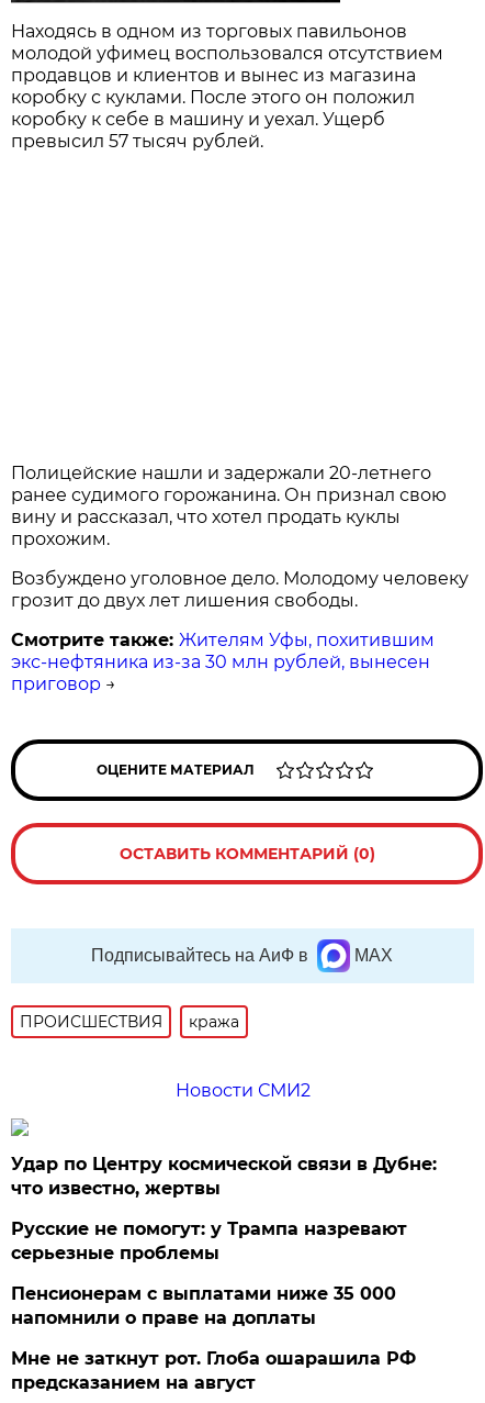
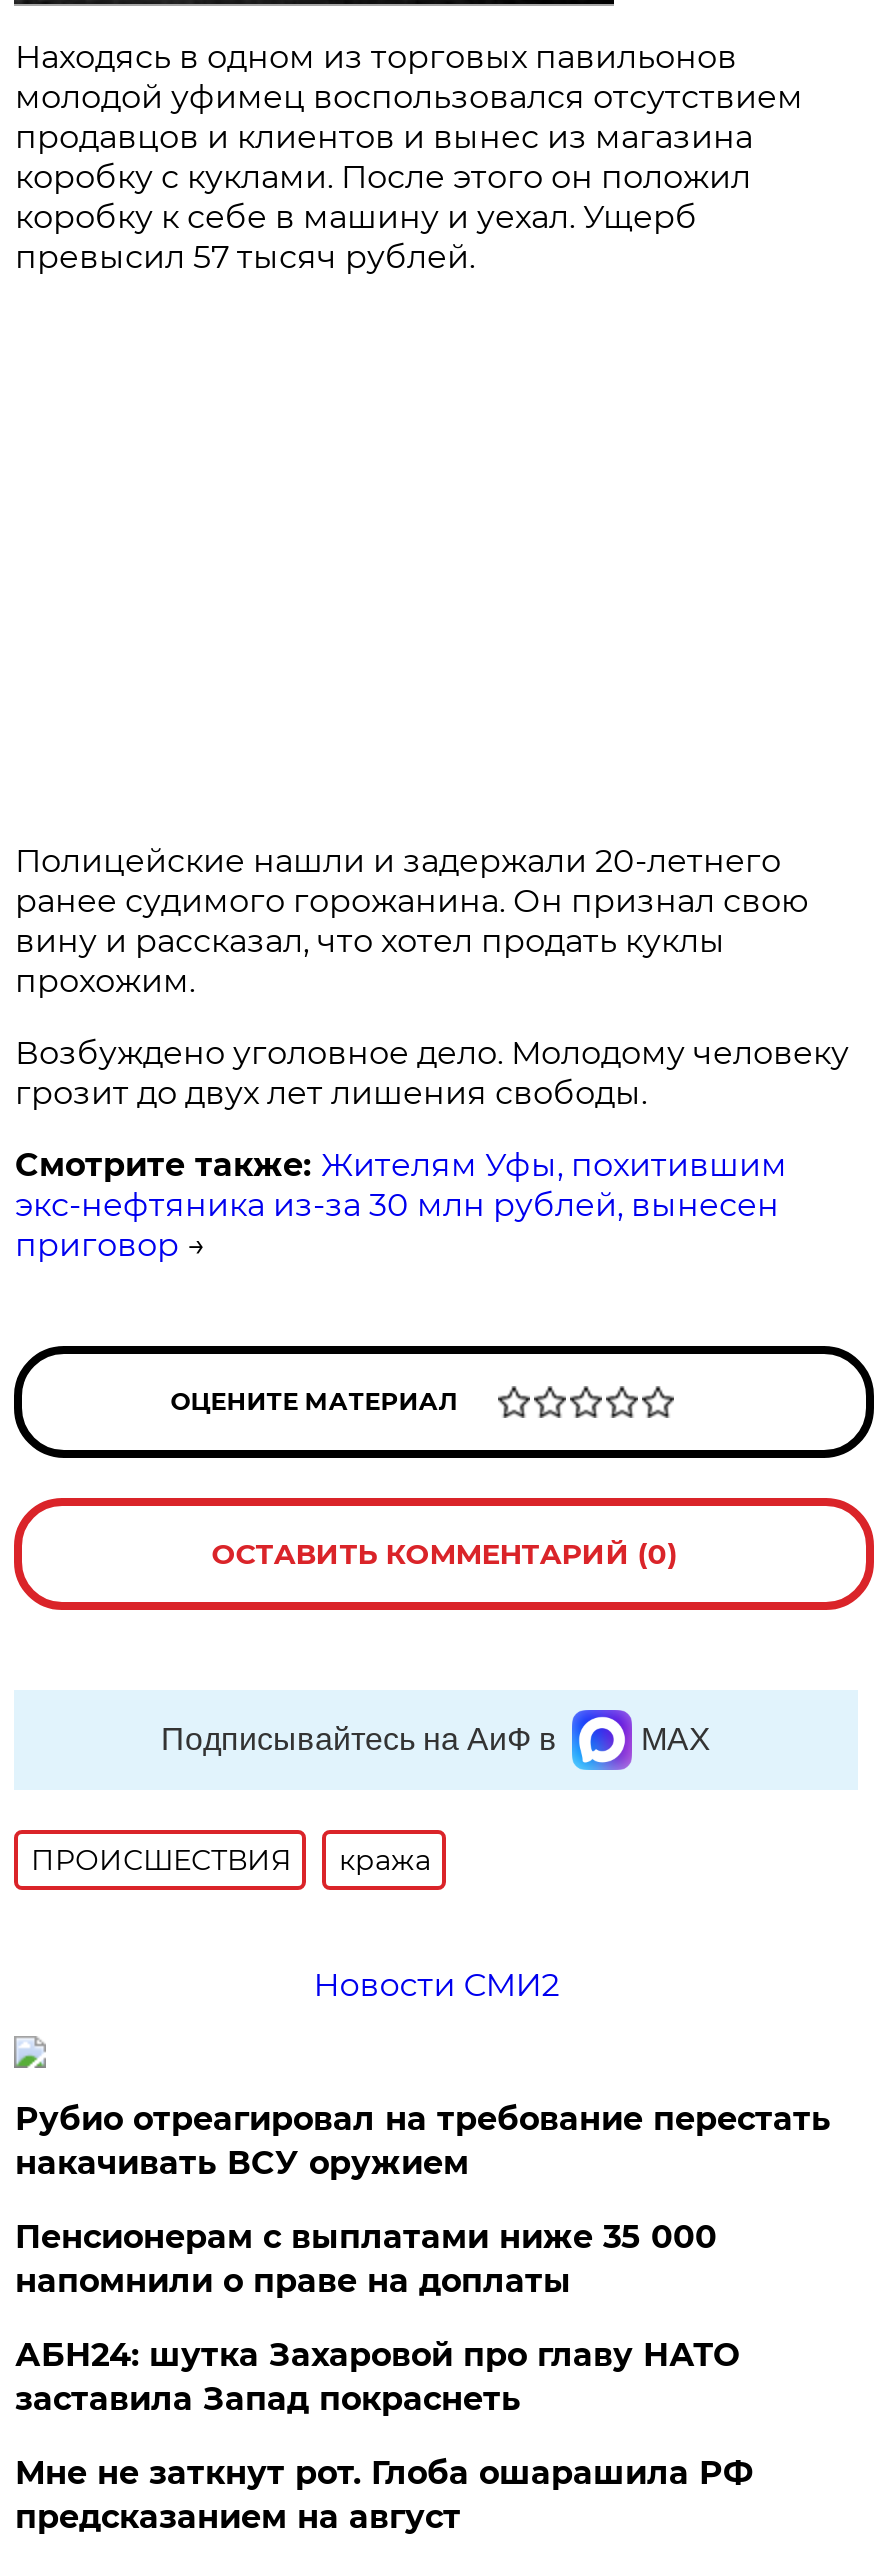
- Удар по Центру космической связи в Дубне:
- что известно, жертвы
- Русские не помогут: у Трампа назревают
- серьезные проблемы
+ Рубио отреагировал на требование перестать
+ накачивать ВСУ оружием

moved up: Пенсионерам с выплатами ниже 35 000 | напомнили о праве на доплаты

+ АБН24: шутка Захаровой про главу НАТО
+ заставила Запад покраснеть
